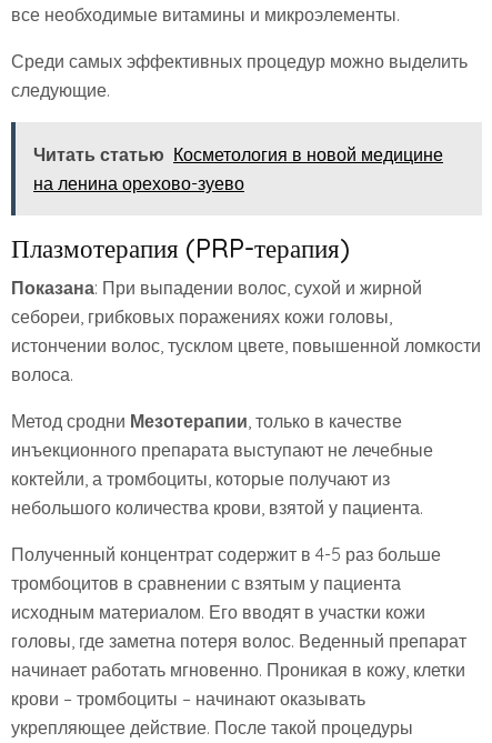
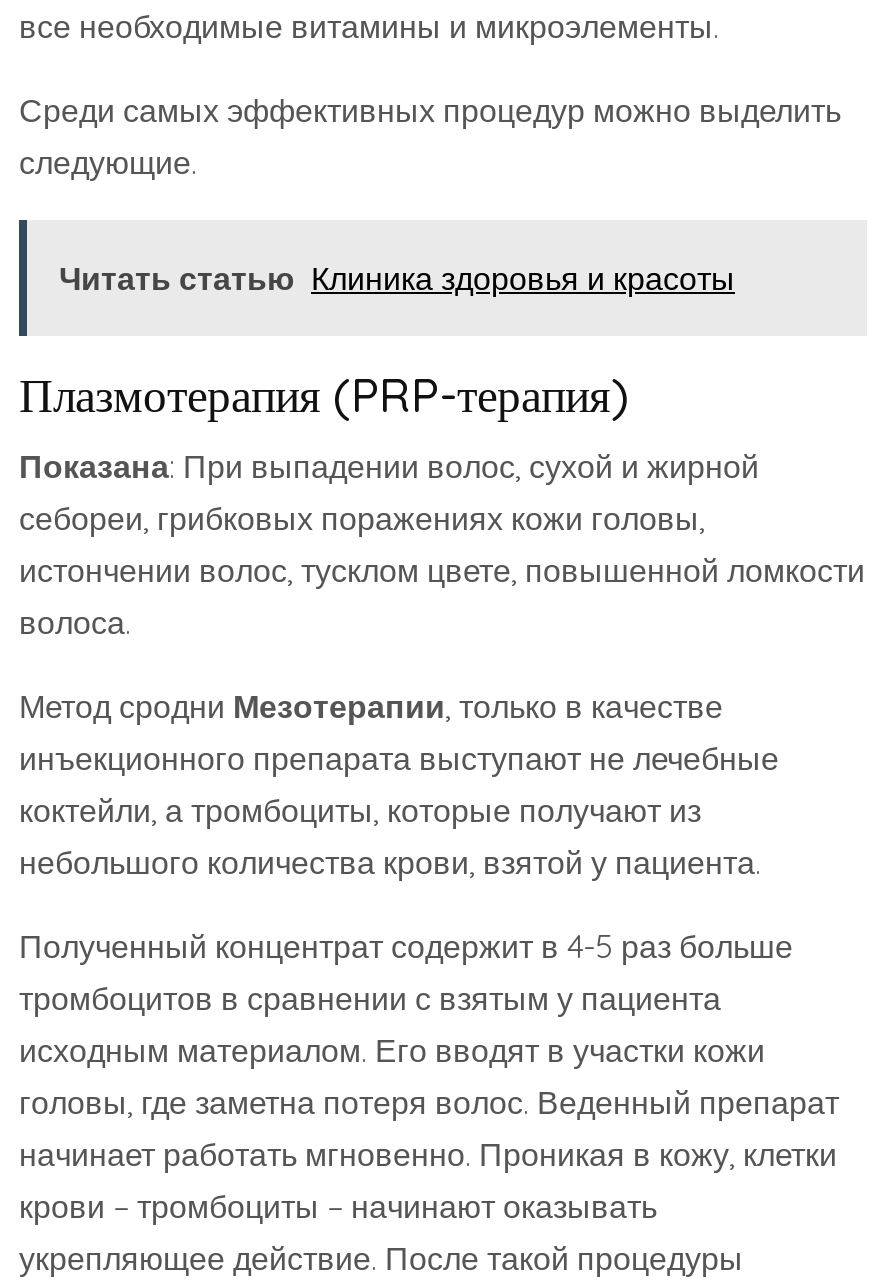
- Читать статью Косметология в новой медицине
- на ленина орехово-зуево
+ Читать статью Клиника здоровья и красоты
